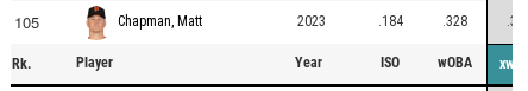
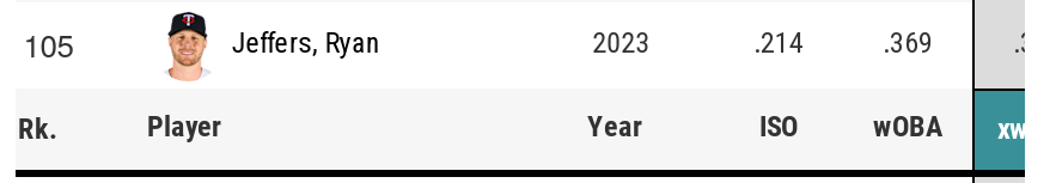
- Chapman, Matt
+ Jeffers, Ryan

- .184
+ .214

- .328
+ .369
